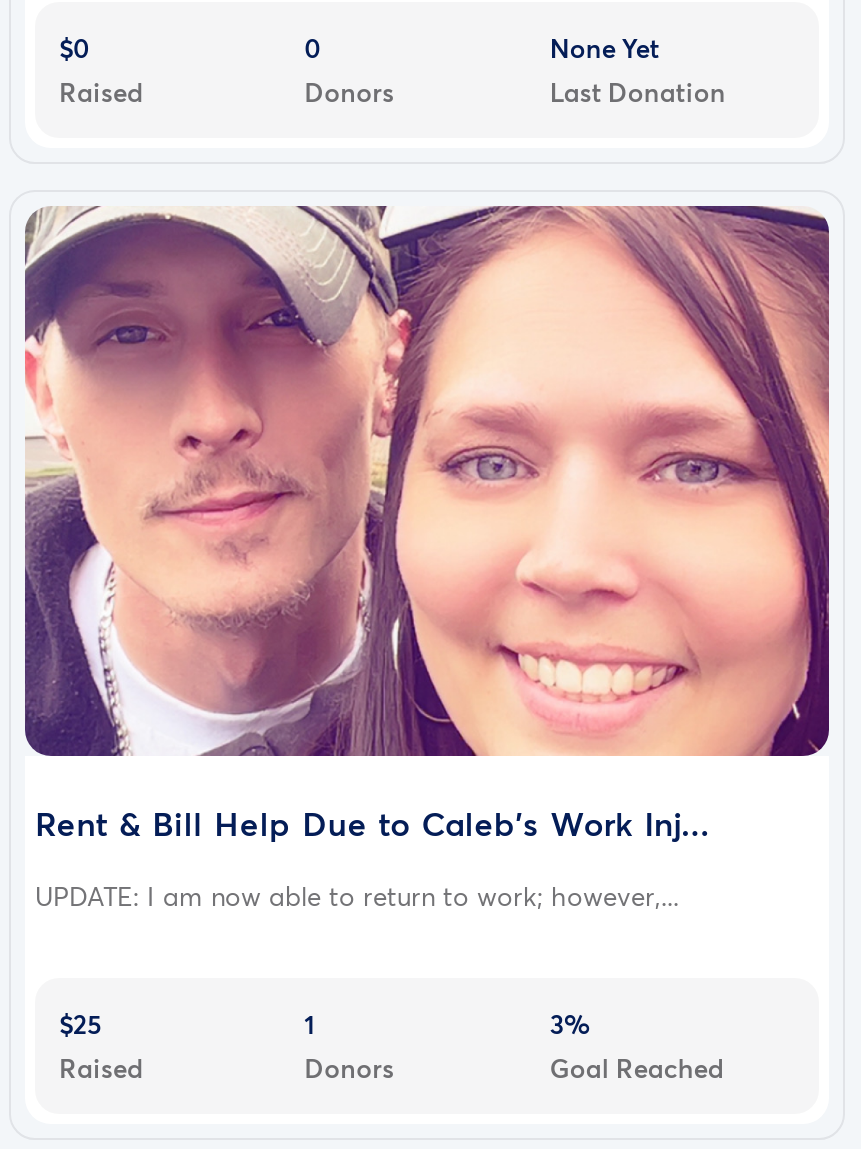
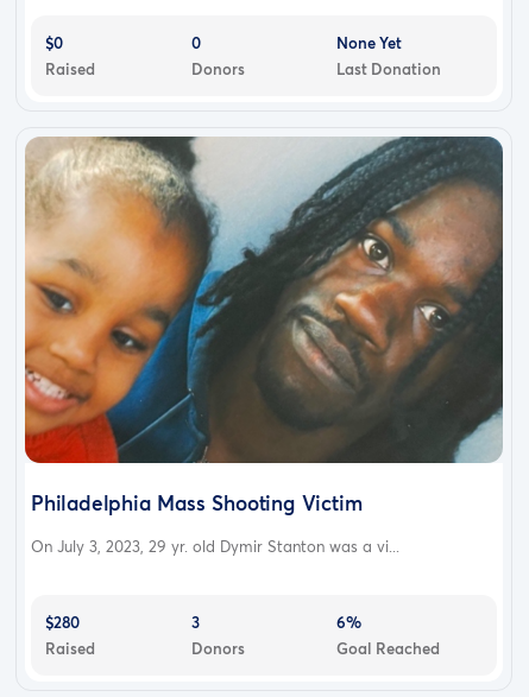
- [image]
- Rent & Bill Help Due to Caleb's Work Inj...
+ [image]
+ Philadelphia Mass Shooting Victim

- UPDATE: I am now able to return to work; however,...
+ On July 3, 2023, 29 yr. old Dymir Stanton was a vi...

- $25
+ $280

- 1
+ 3

- 3%
+ 6%
